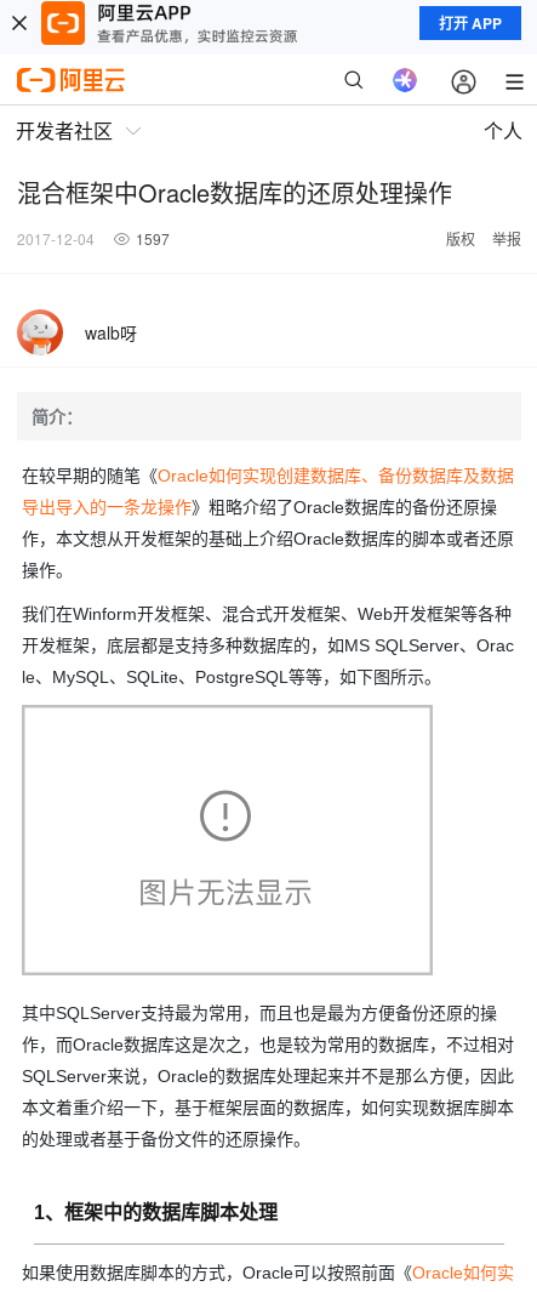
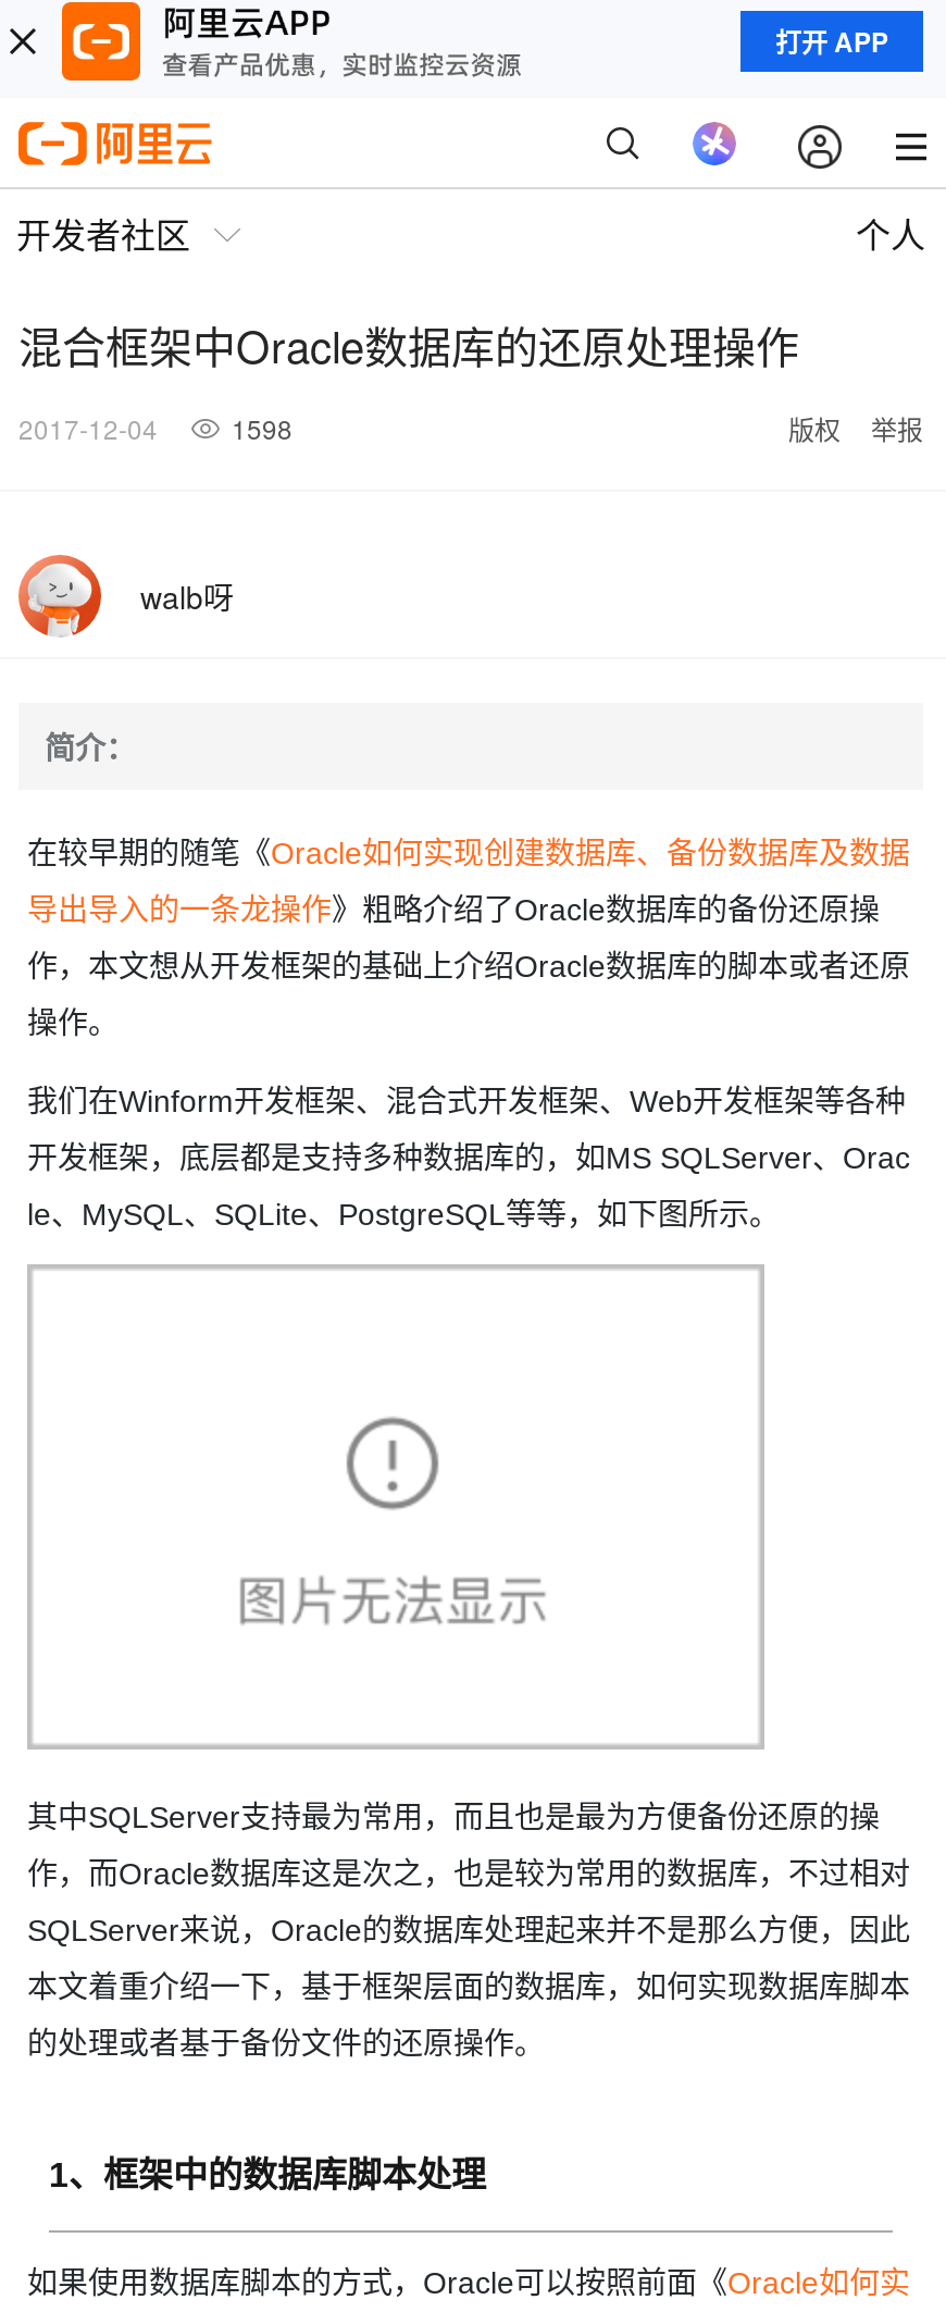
- 2017-12-04 1597
+ 2017-12-04 1598
